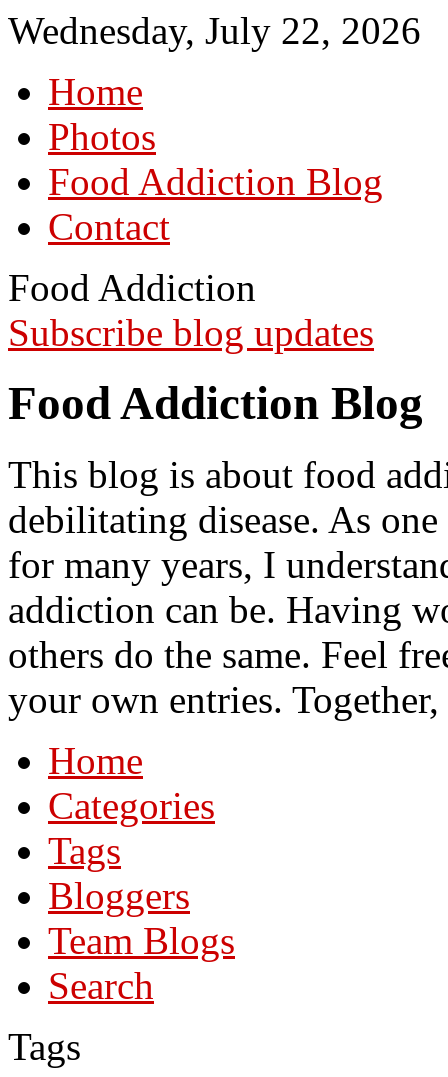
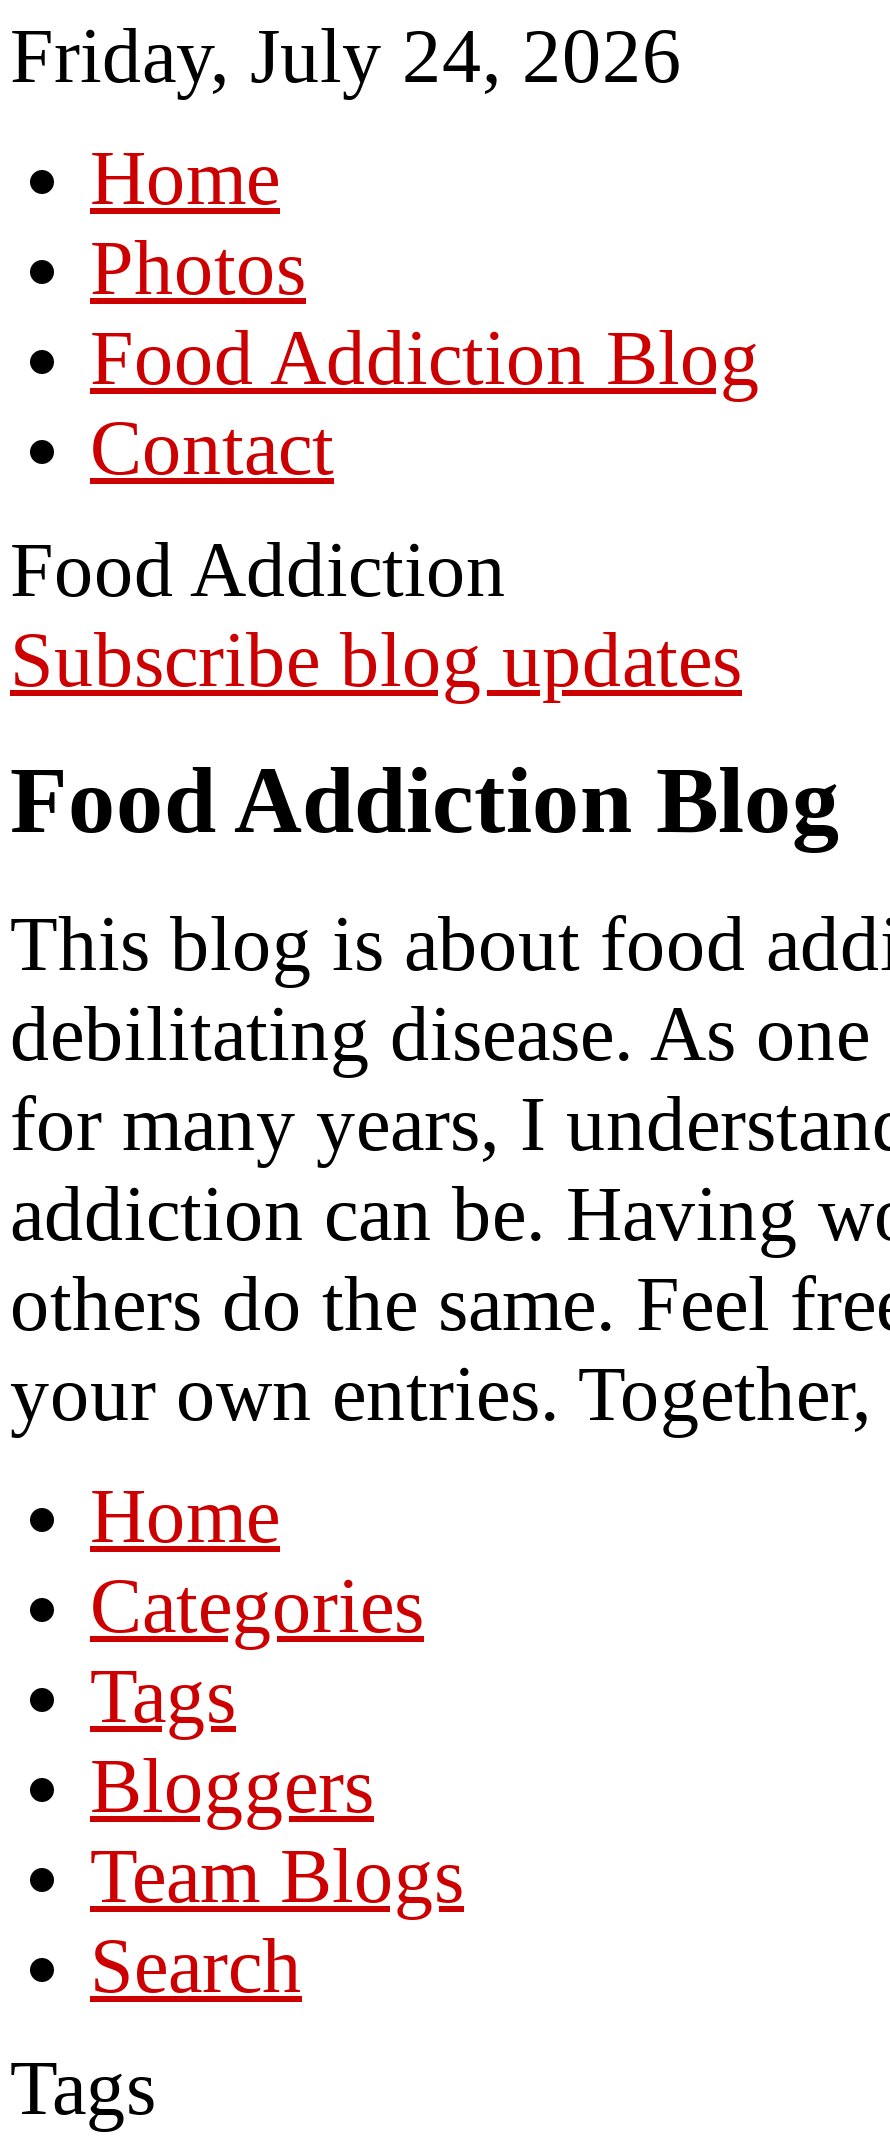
- Wednesday, July 22, 2026
+ Friday, July 24, 2026
